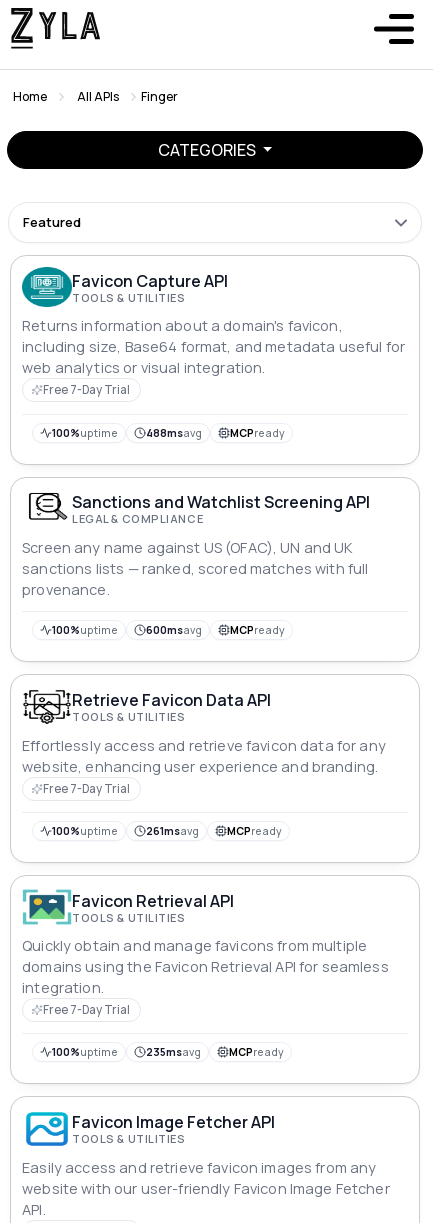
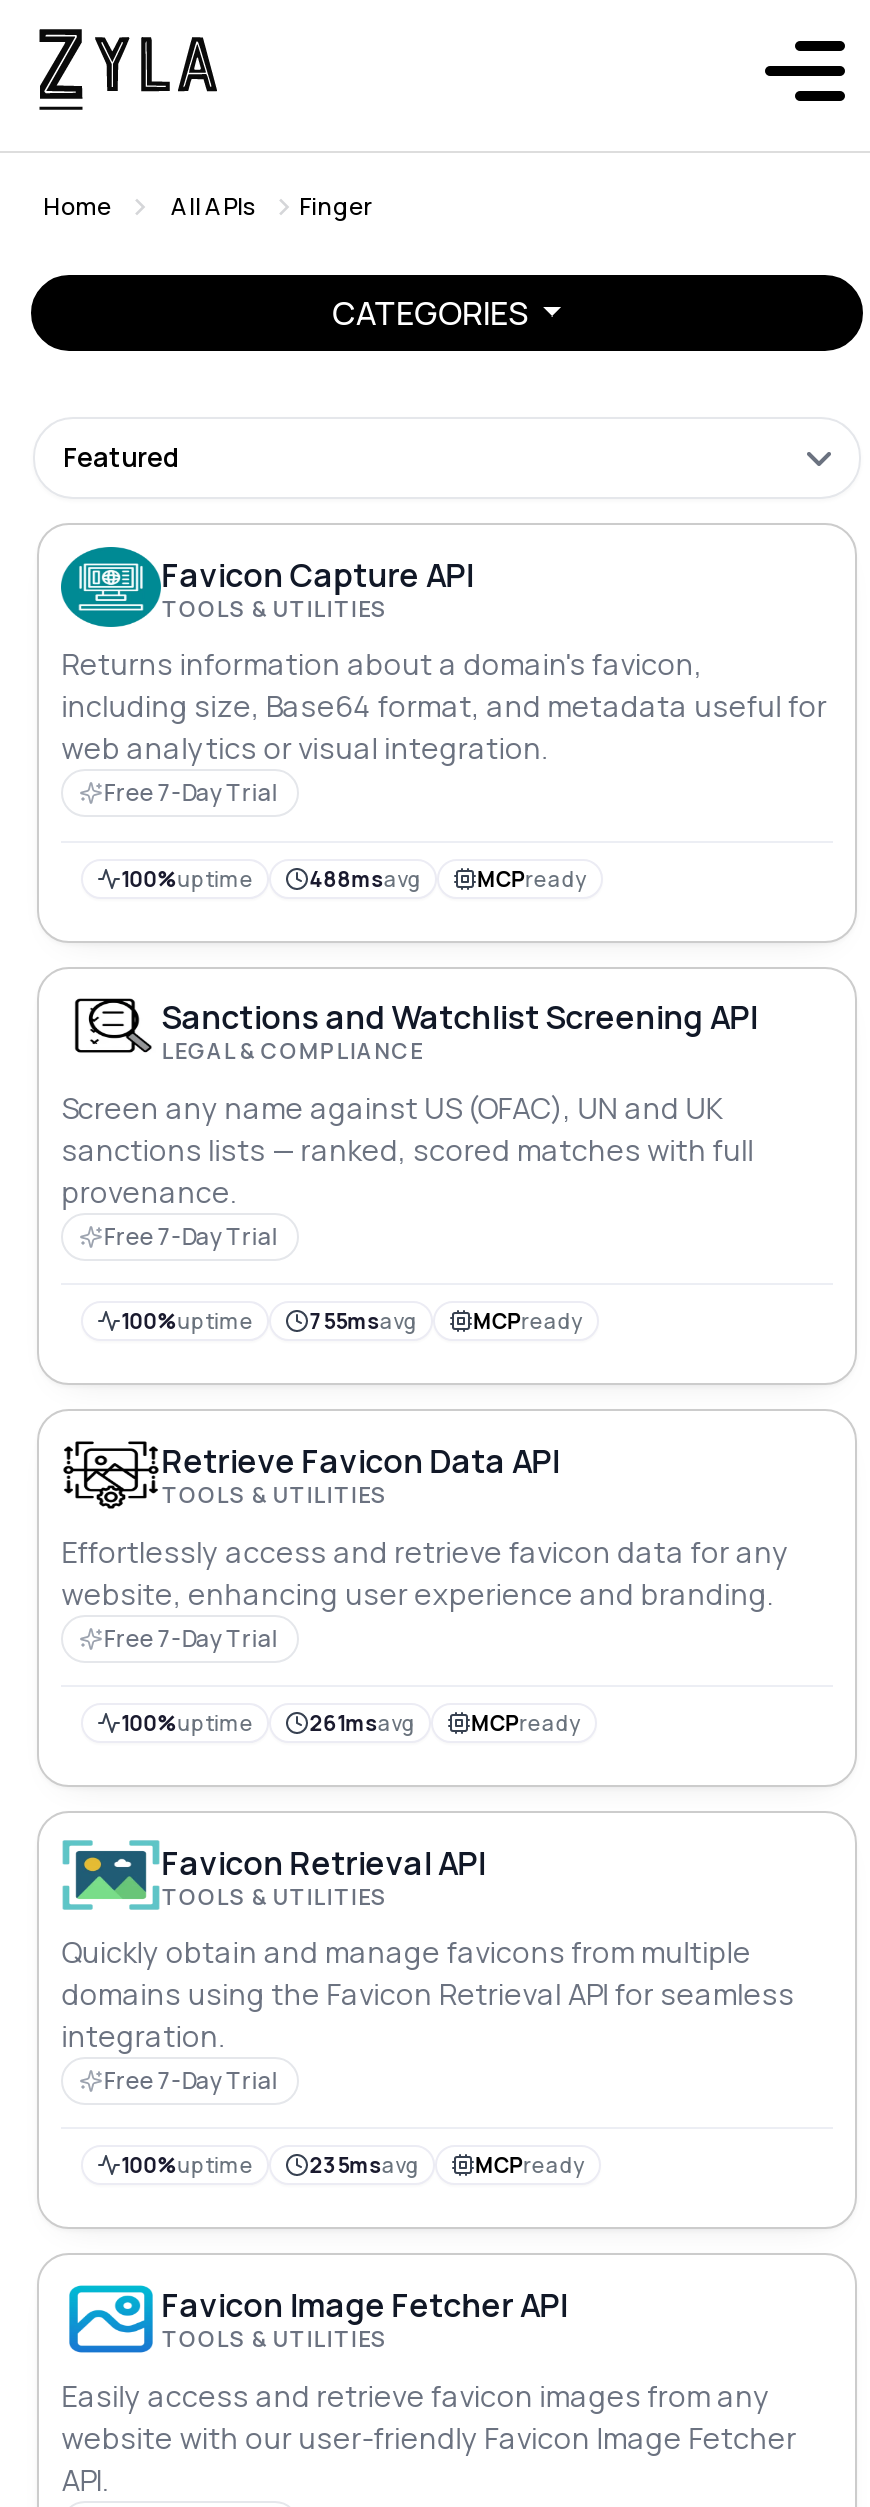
+ Free 7-Day Trial

- 100%uptime 600msavg MCPready
+ 100%uptime 755msavg MCPready
